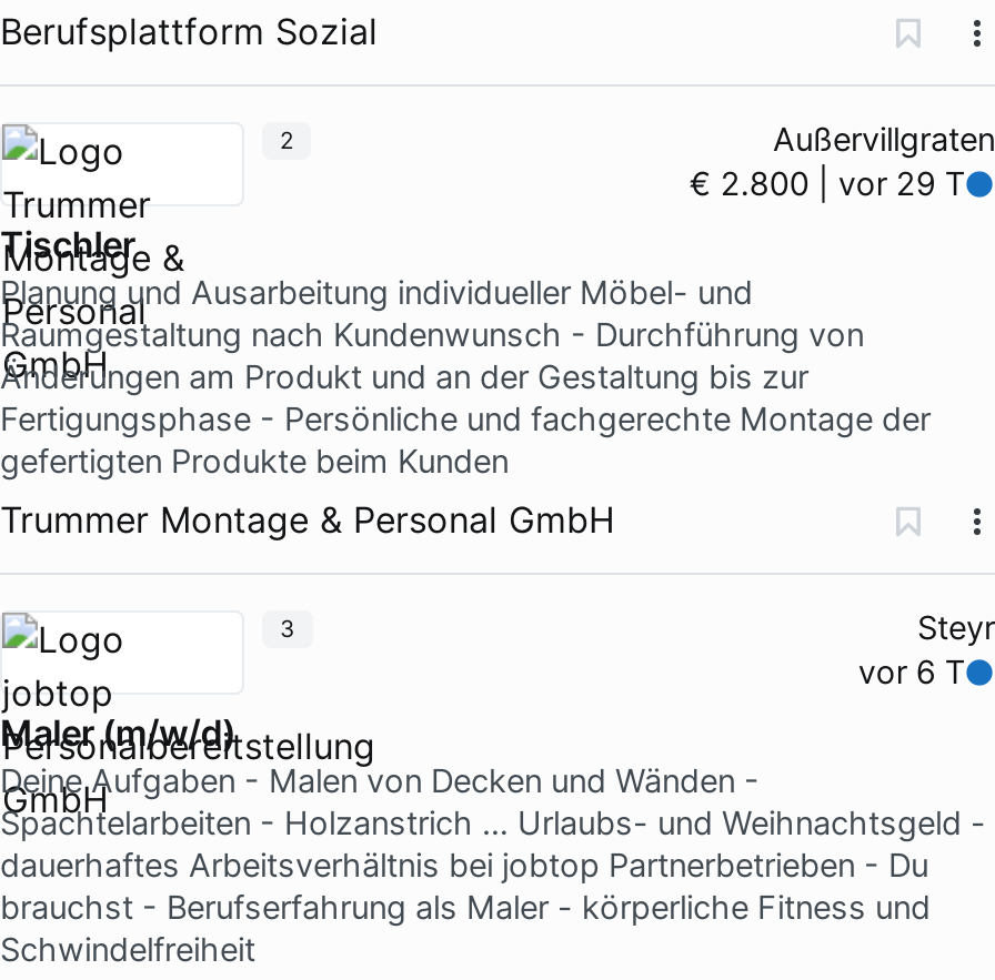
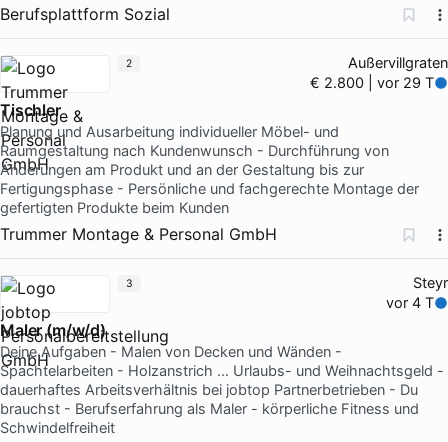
- vor 6 T
+ vor 4 T
